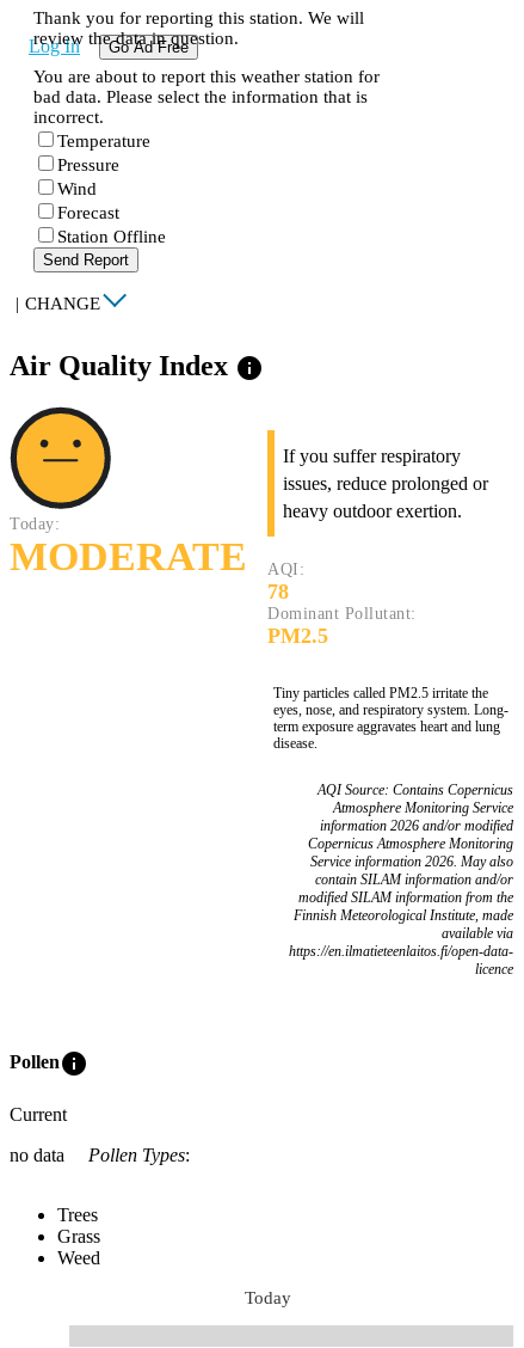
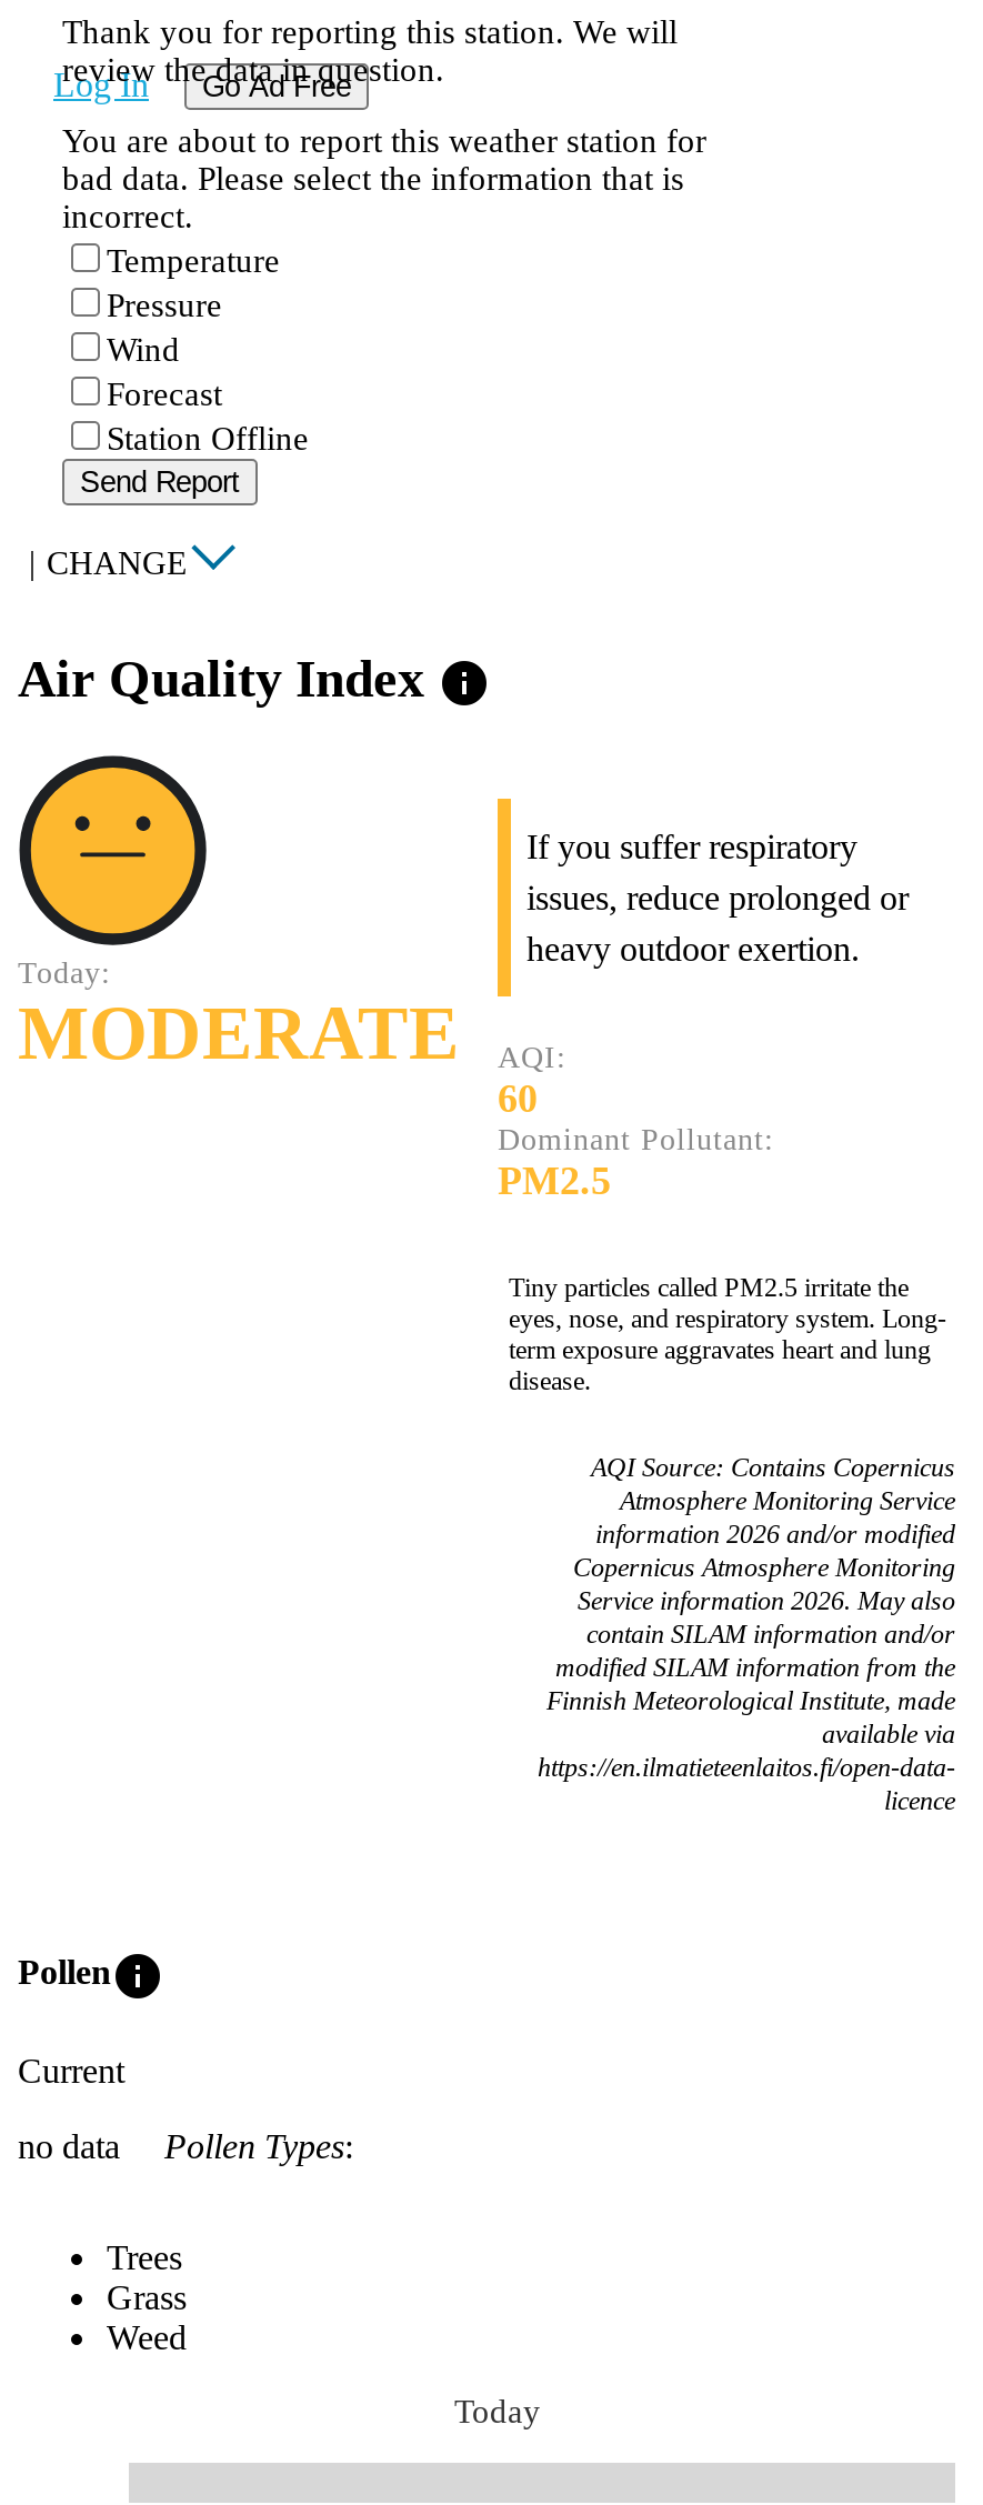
- 78
+ 60
